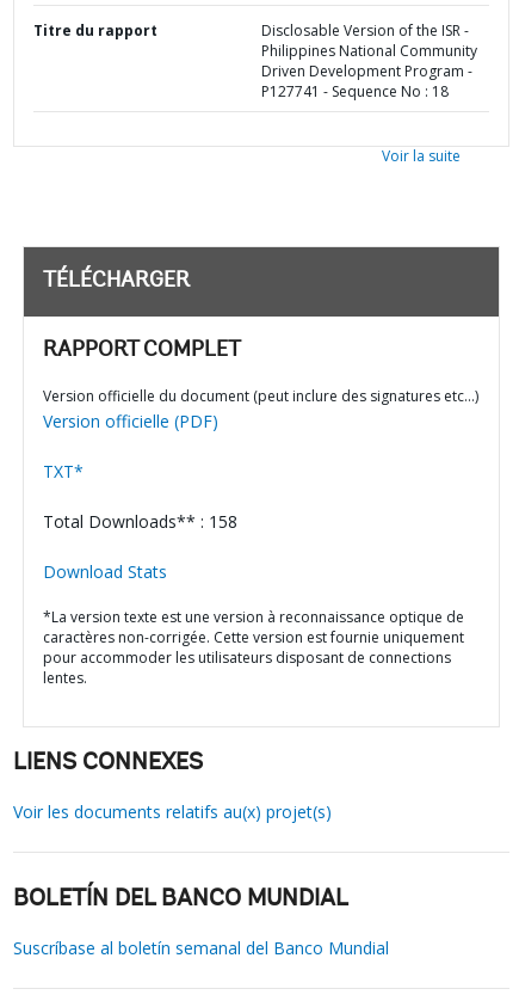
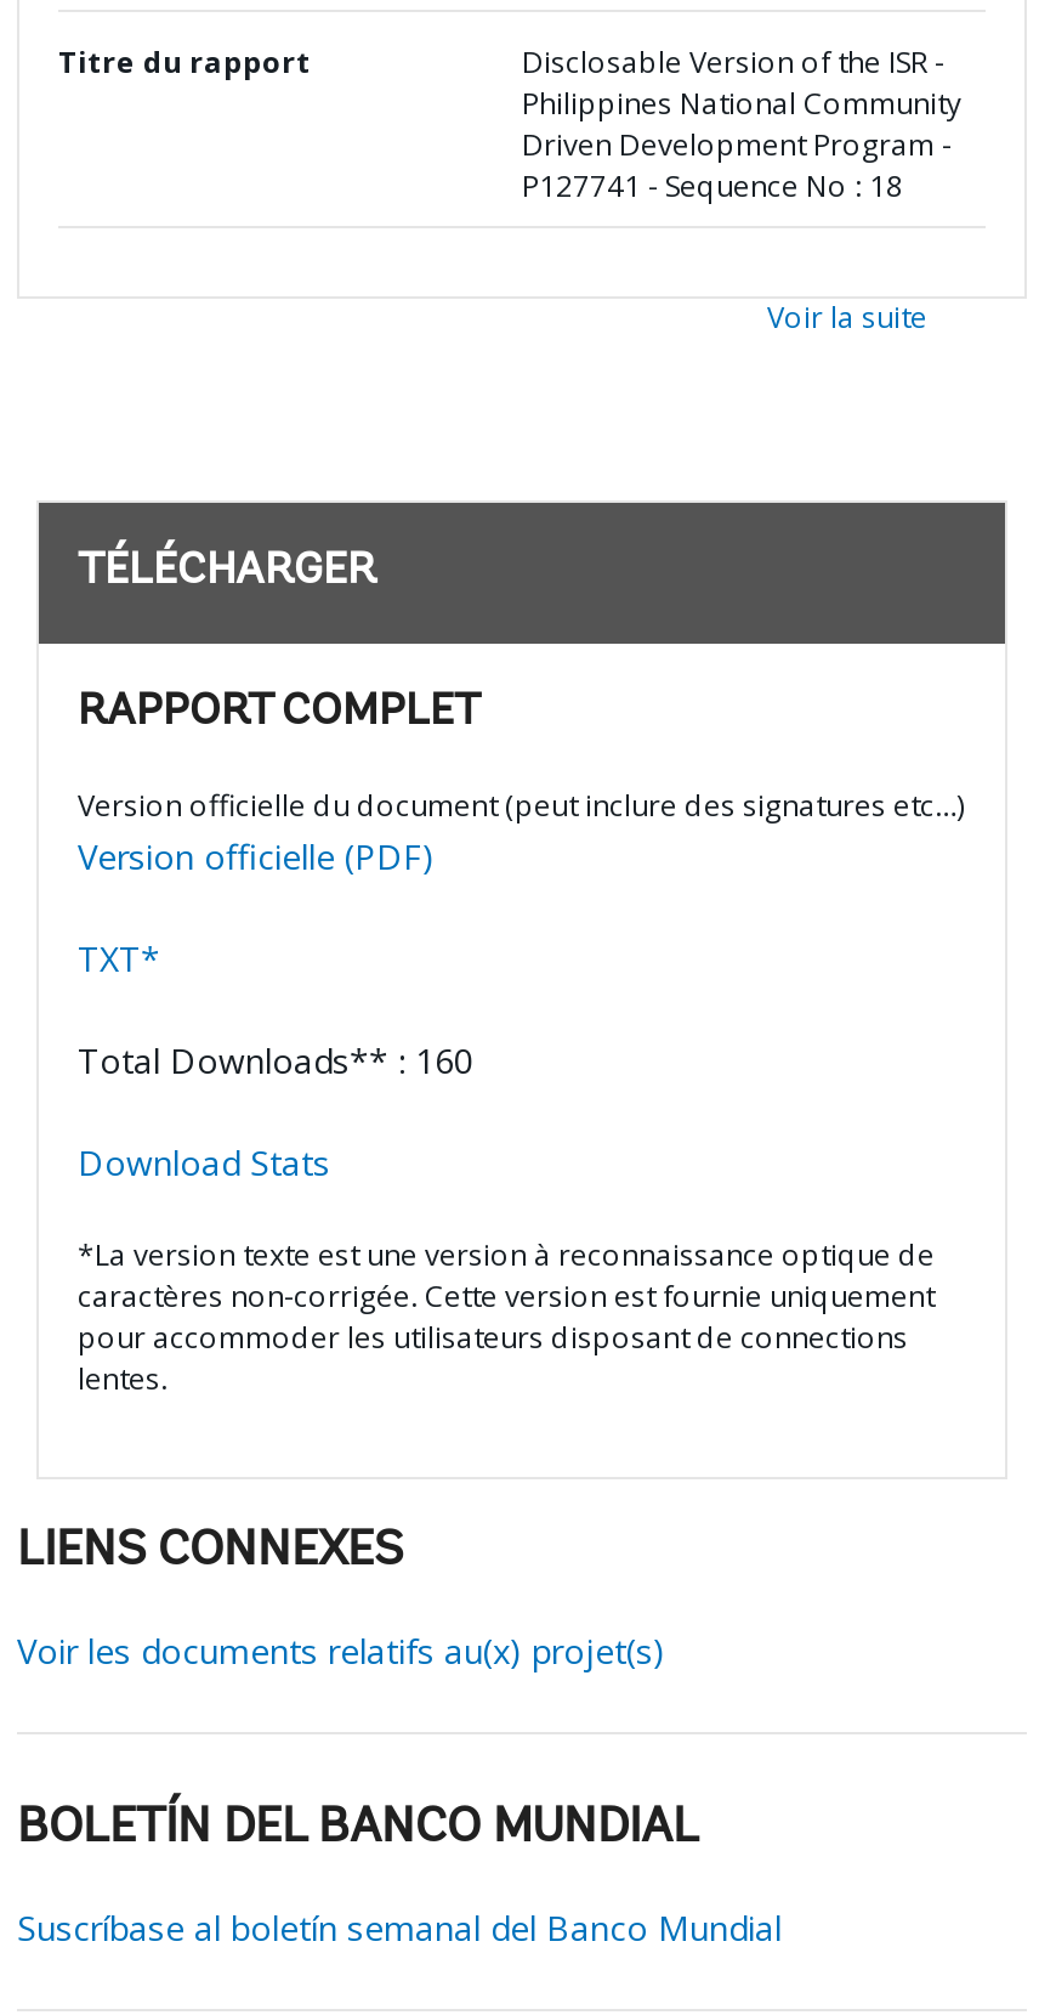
- Total Downloads** : 158
+ Total Downloads** : 160
